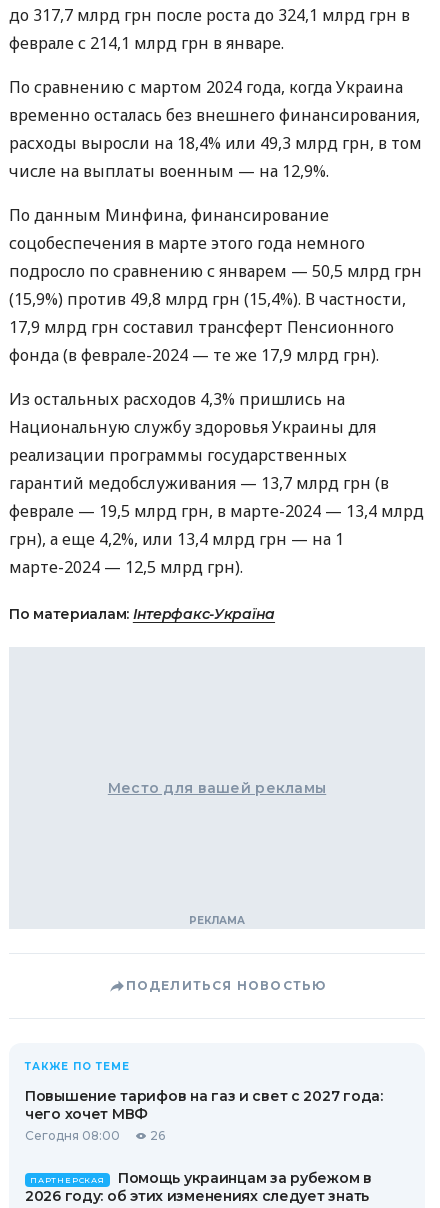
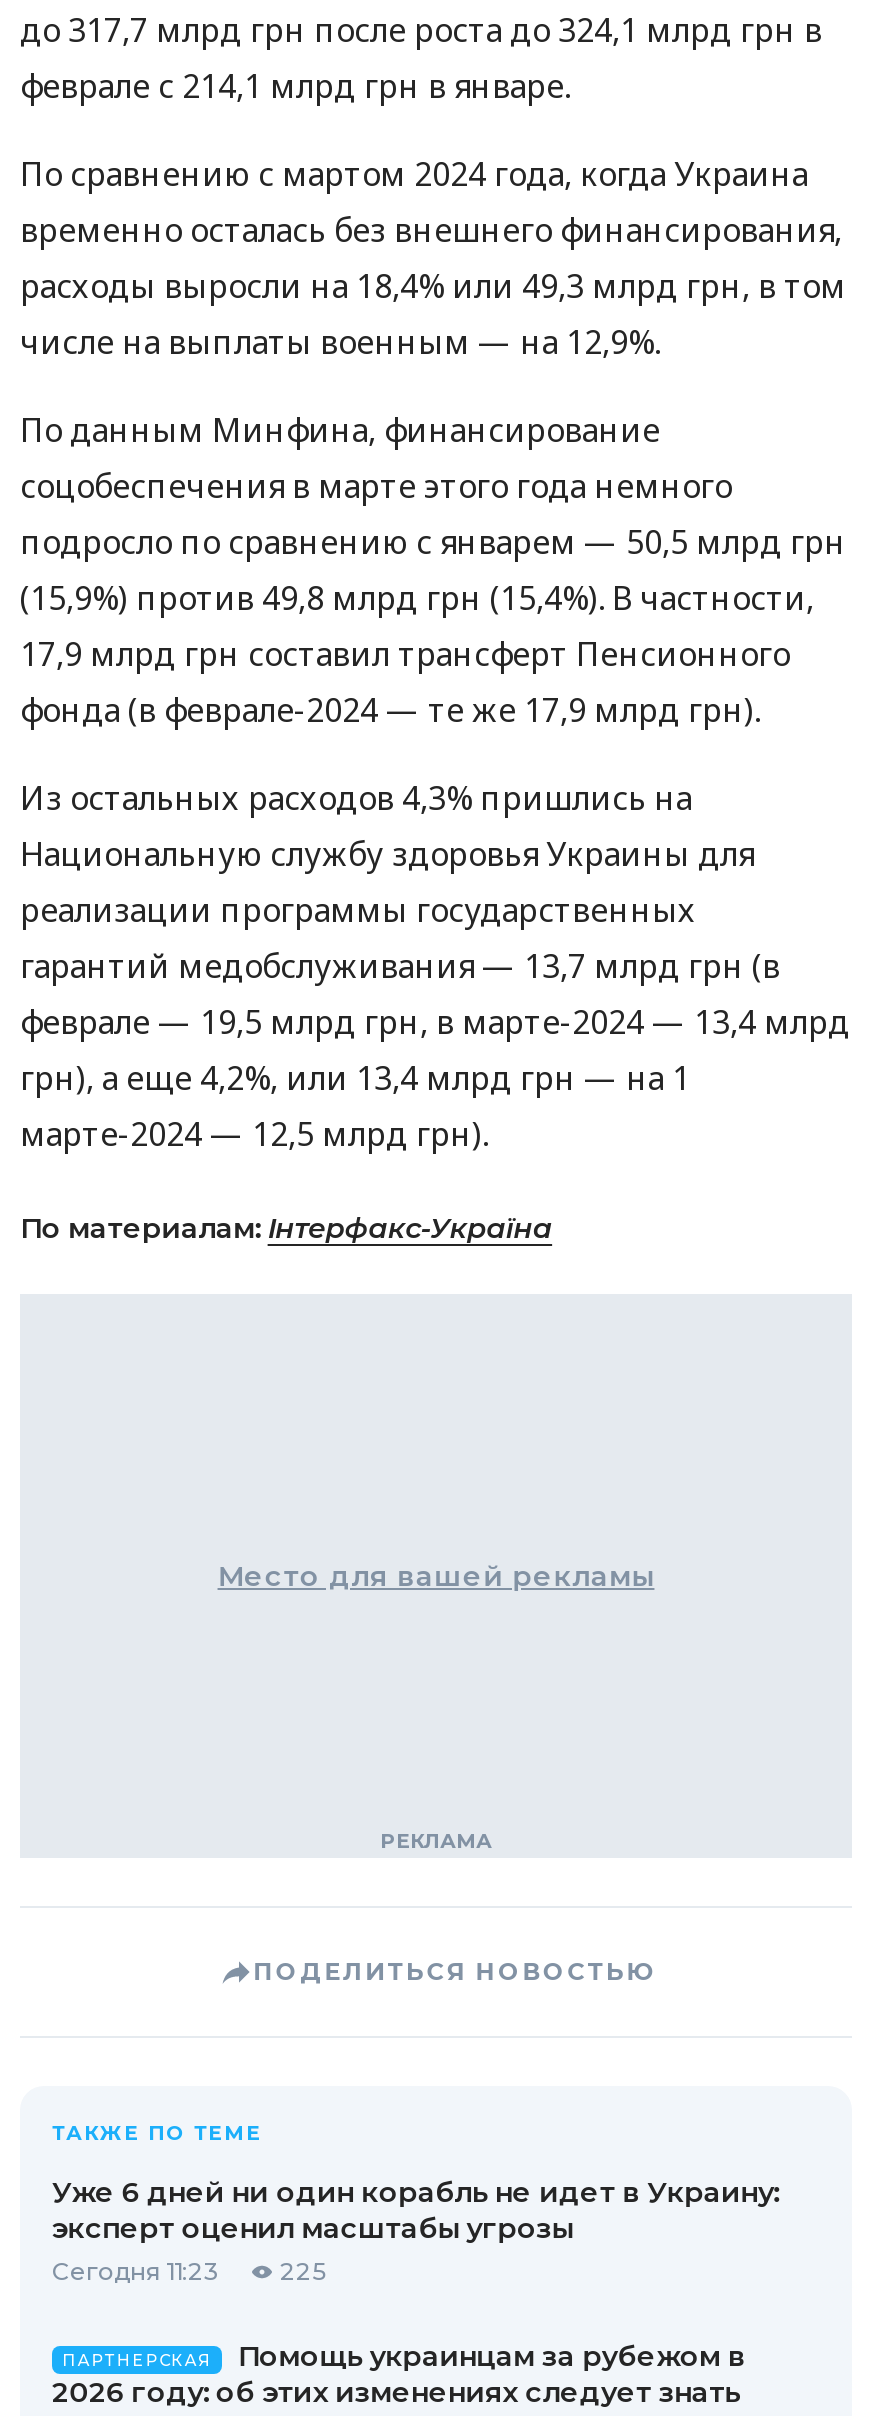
- Повышение тарифов на газ и свет с 2027 года:
- чего хочет МВФ
- Сегодня 08:00
- 26
+ Уже 6 дней ни один корабль не идет в Украину:
+ эксперт оценил масштабы угрозы
+ Сегодня 11:23
+ 225
